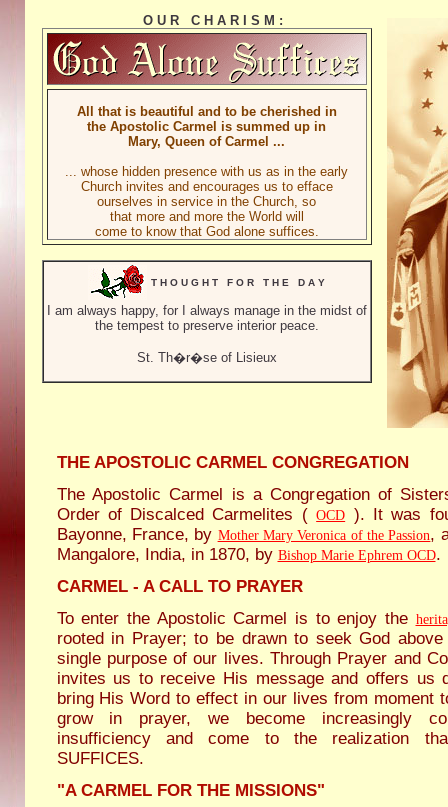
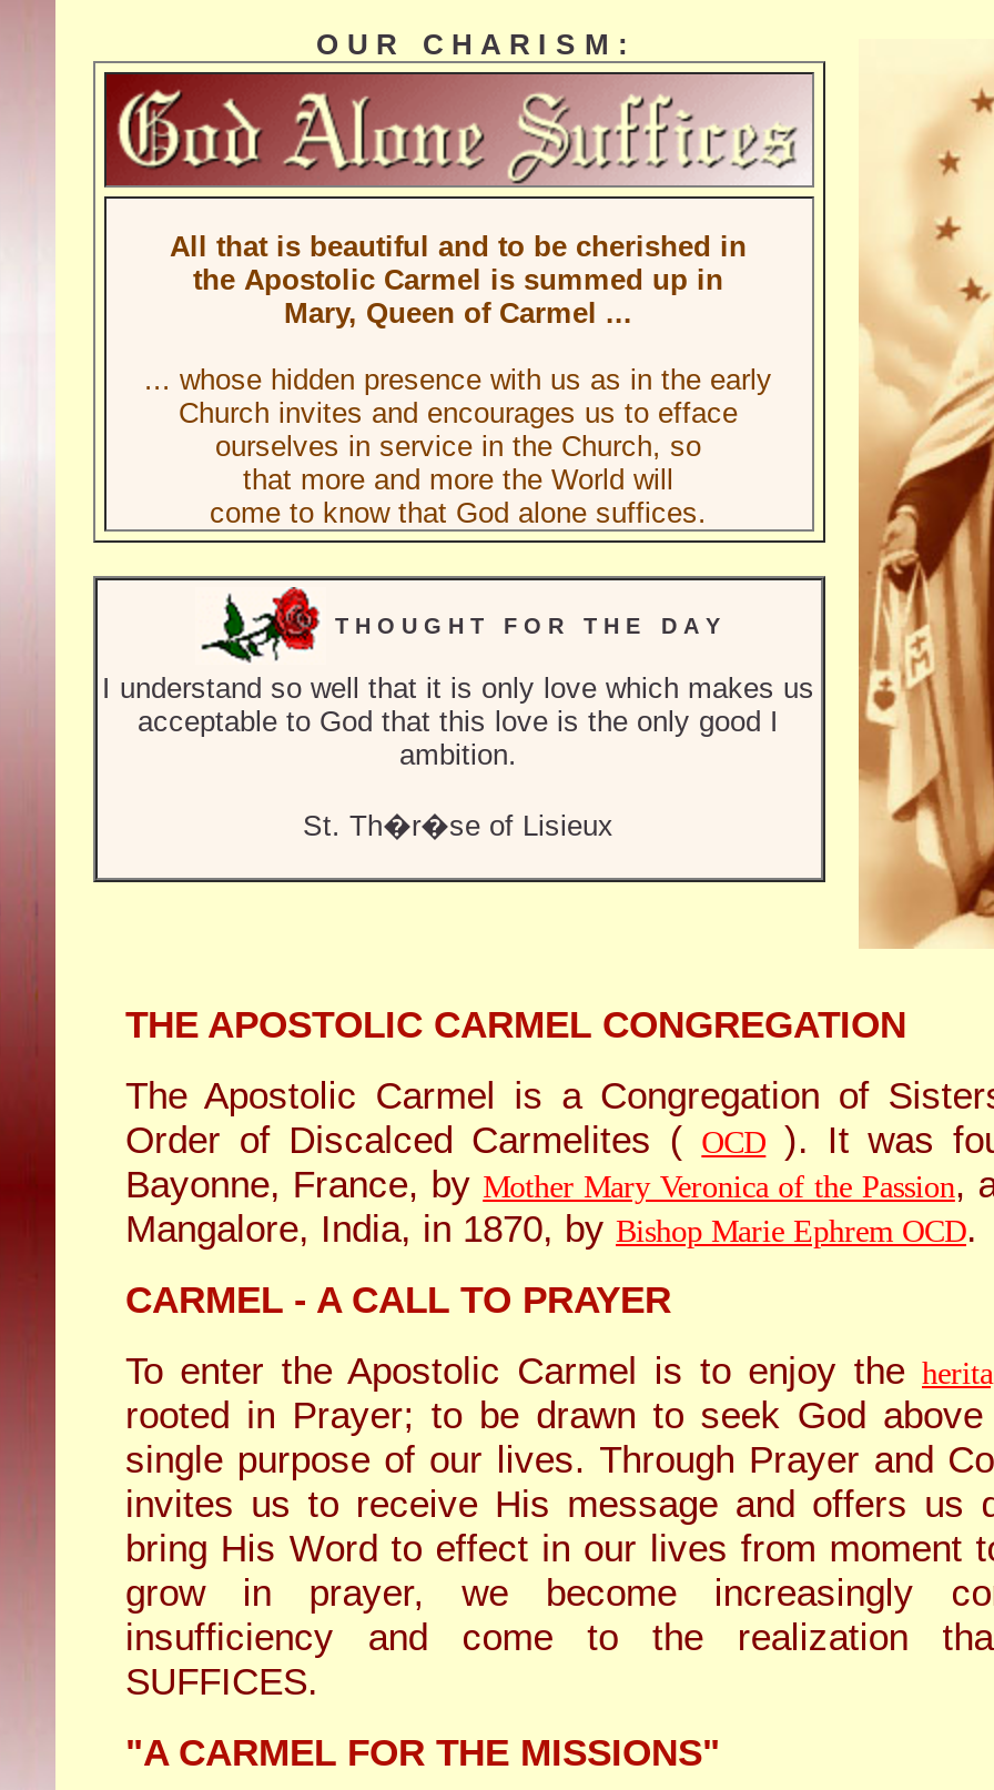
- I am always happy, for I always manage in the midst of
- the tempest to preserve interior peace.
+ I understand so well that it is only love which makes us
+ acceptable to God that this love is the only good I
+ ambition.
